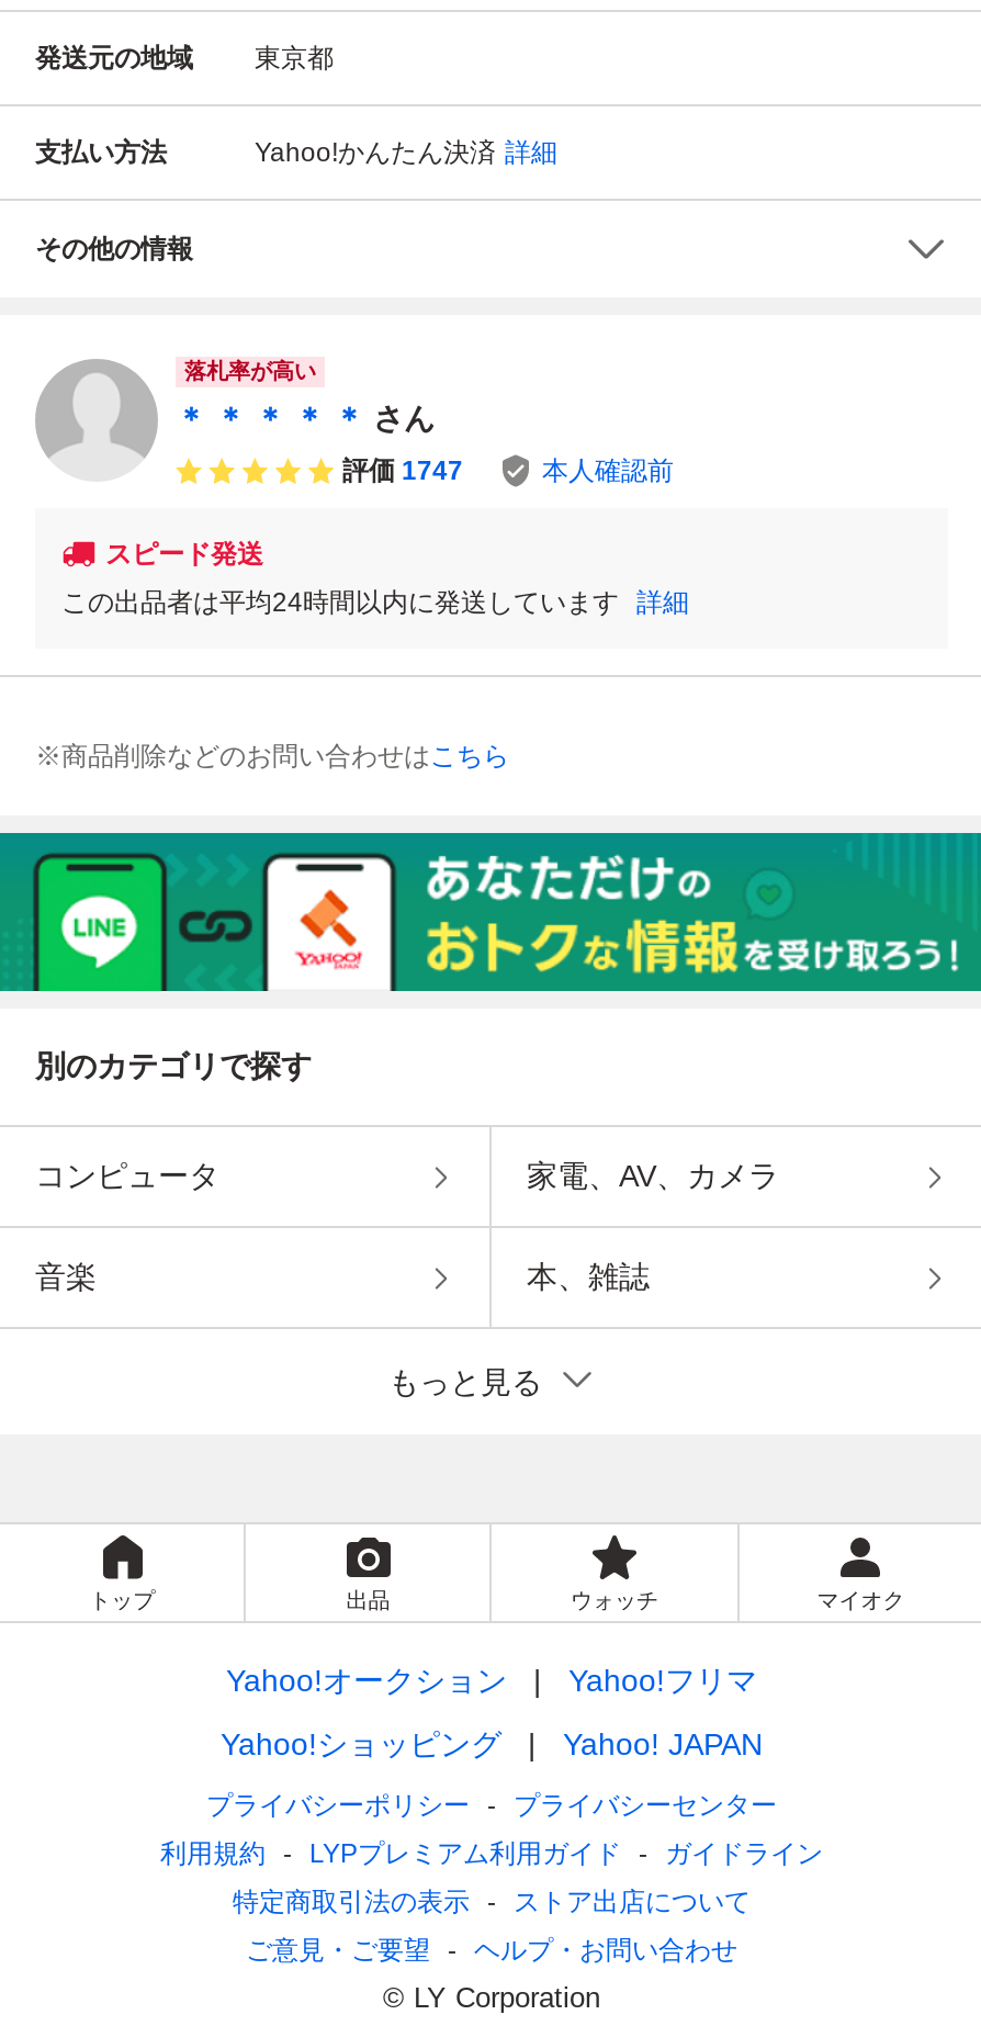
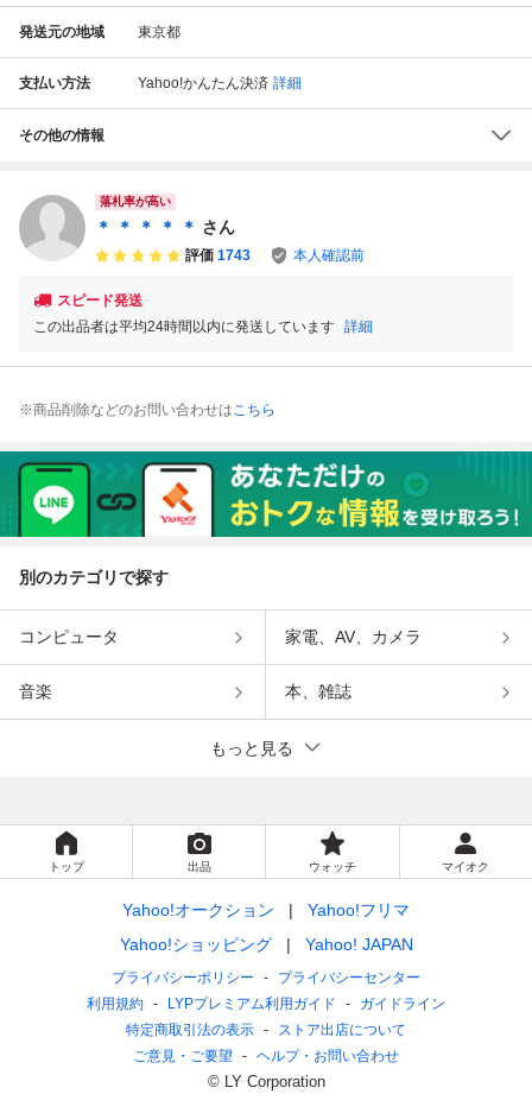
- 評価 1747
+ 評価 1743
